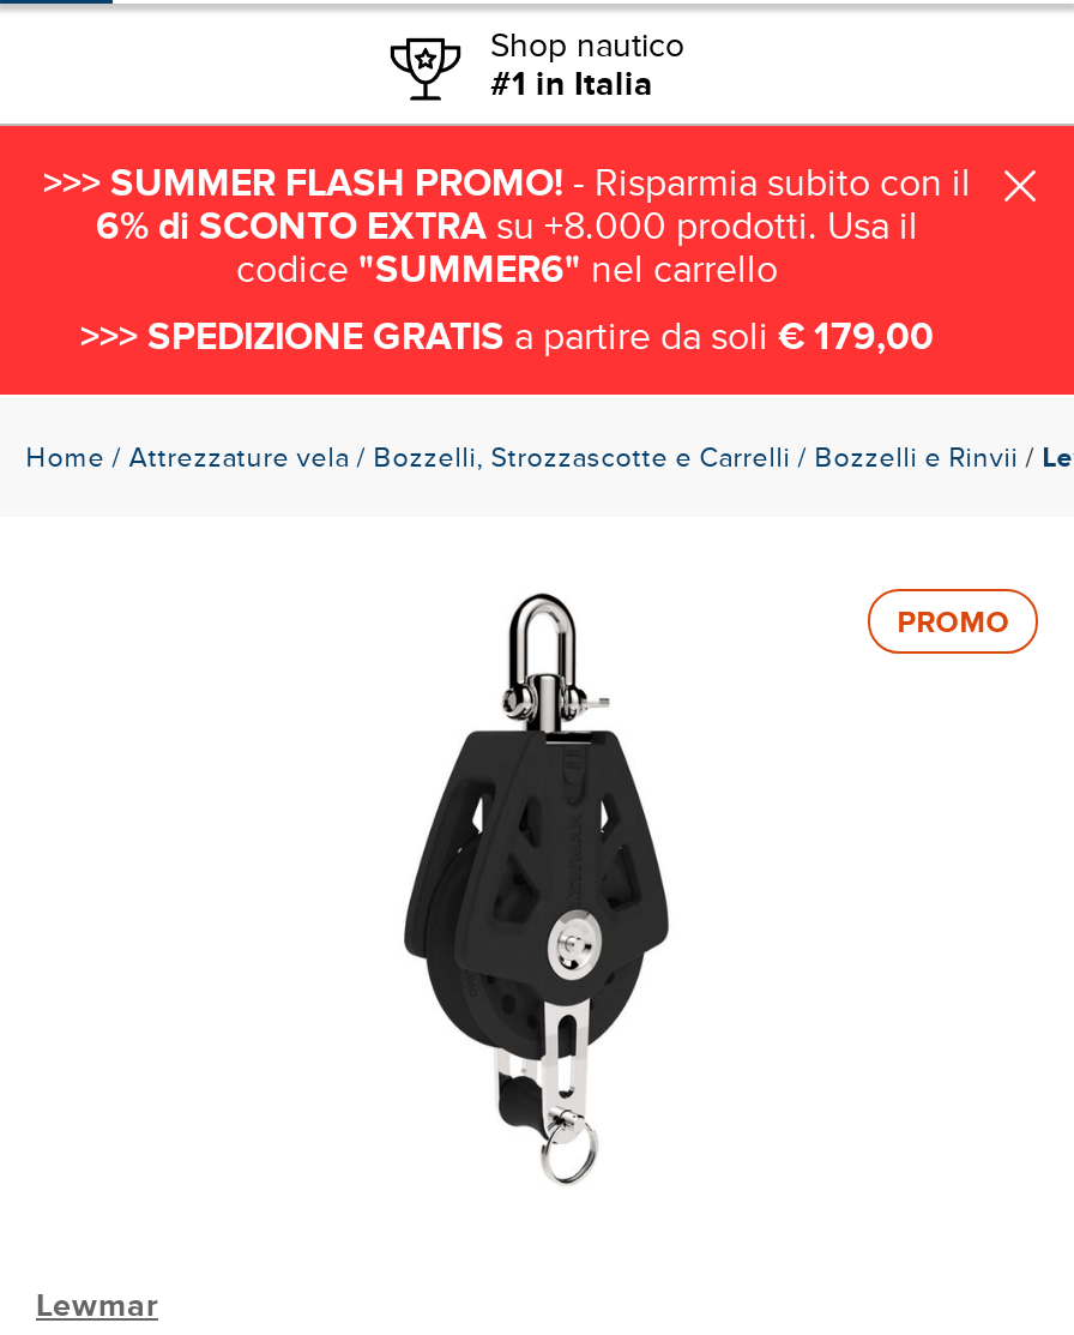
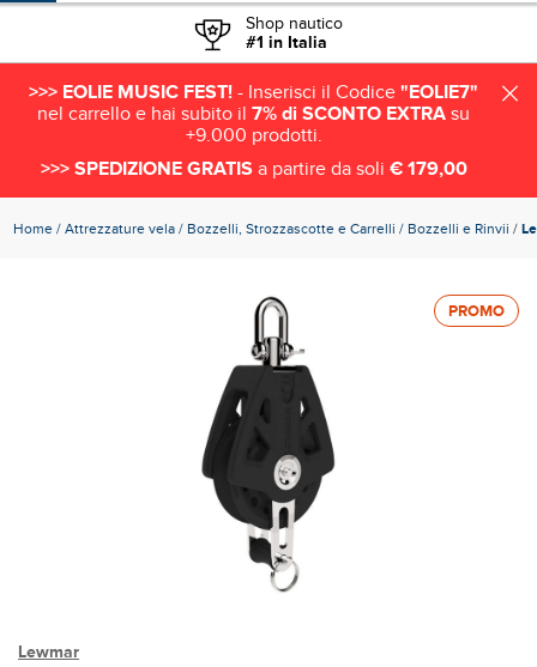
- >>> SUMMER FLASH PROMO! - Risparmia subito con il
- 6% di SCONTO EXTRA su +8.000 prodotti. Usa il
- codice "SUMMER6" nel carrello
+ >>> EOLIE MUSIC FEST! - Inserisci il Codice "EOLIE7"
+ nel carrello e hai subito il 7% di SCONTO EXTRA su
+ +9.000 prodotti.
